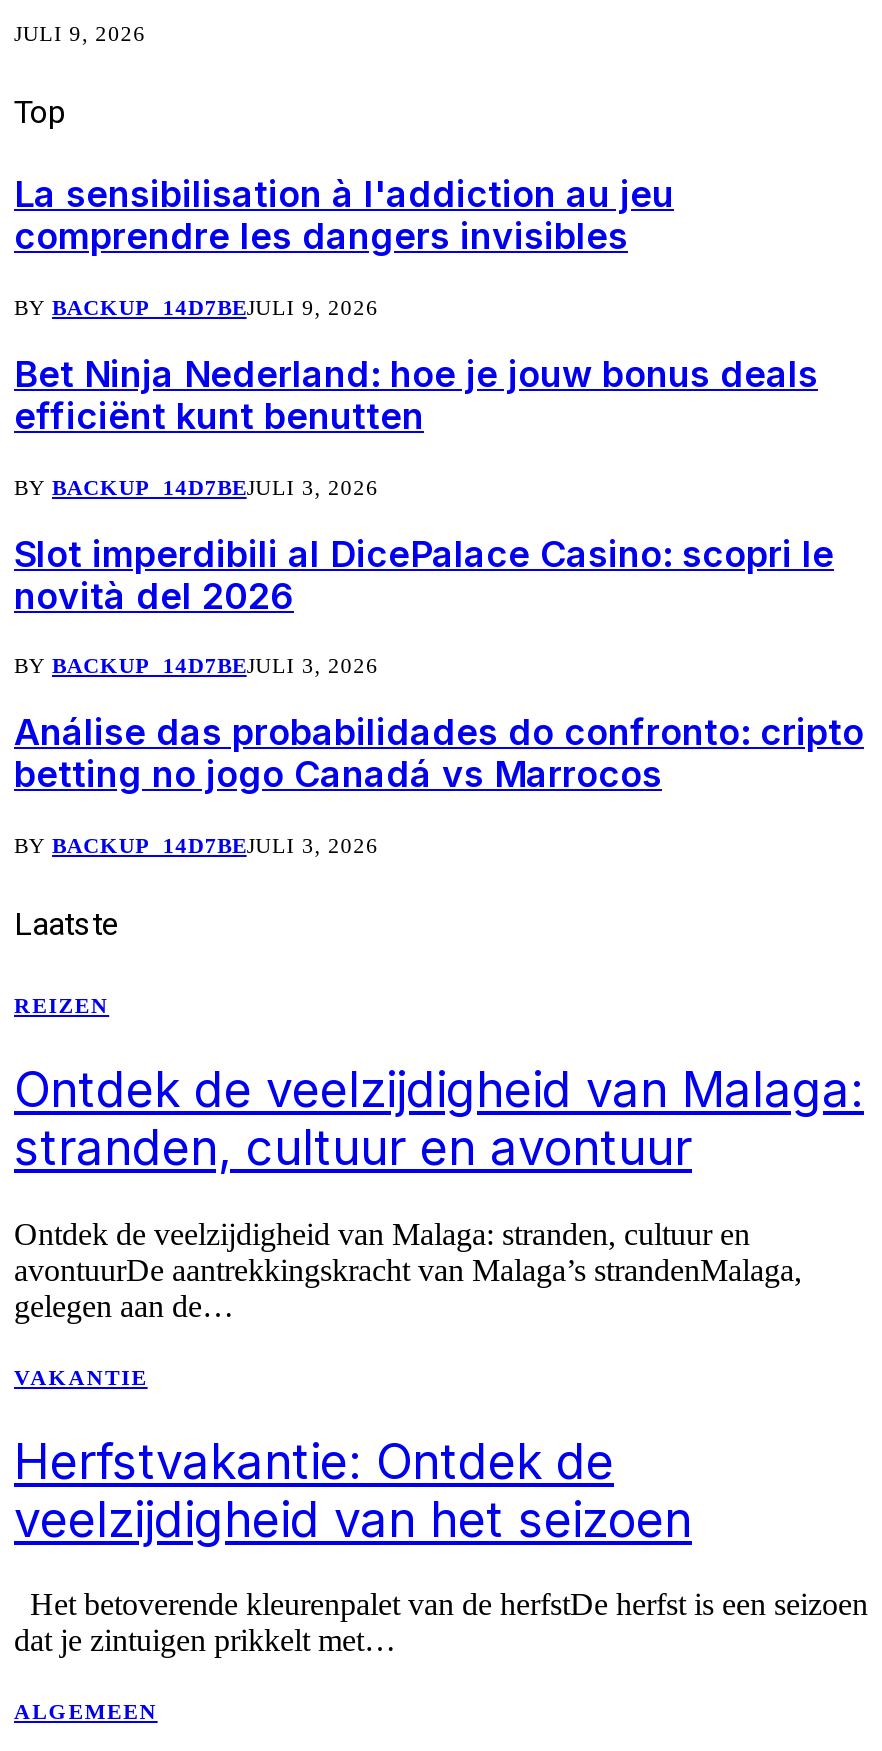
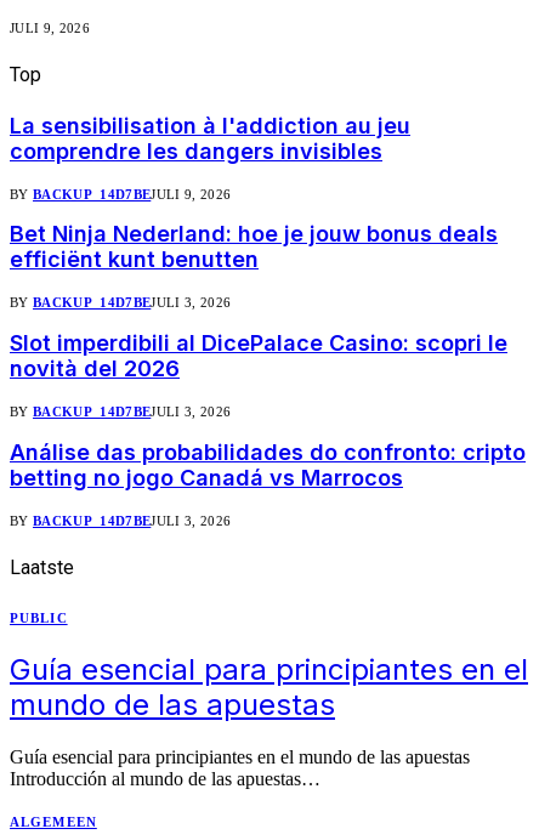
- REIZEN
- Ontdek de veelzijdigheid van Malaga:
- stranden, cultuur en avontuur
- Ontdek de veelzijdigheid van Malaga: stranden, cultuur en
- avontuurDe aantrekkingskracht van Malaga’s strandenMalaga,
- gelegen aan de…
- VAKANTIE
- Herfstvakantie: Ontdek de
- veelzijdigheid van het seizoen
- Het betoverende kleurenpalet van de herfstDe herfst is een seizoen
- dat je zintuigen prikkelt met…
+ PUBLIC
+ Guía esencial para principiantes en el
+ mundo de las apuestas
+ Guía esencial para principiantes en el mundo de las apuestas
+ Introducción al mundo de las apuestas…
